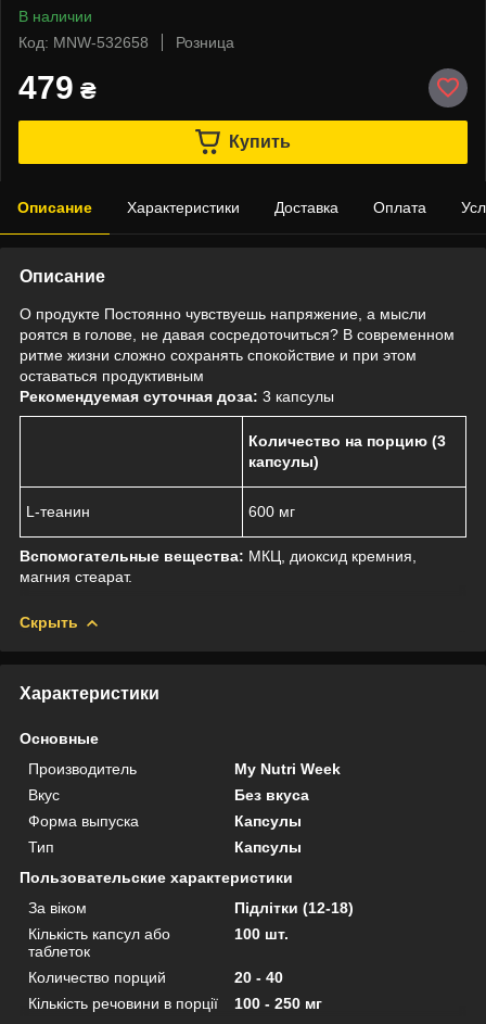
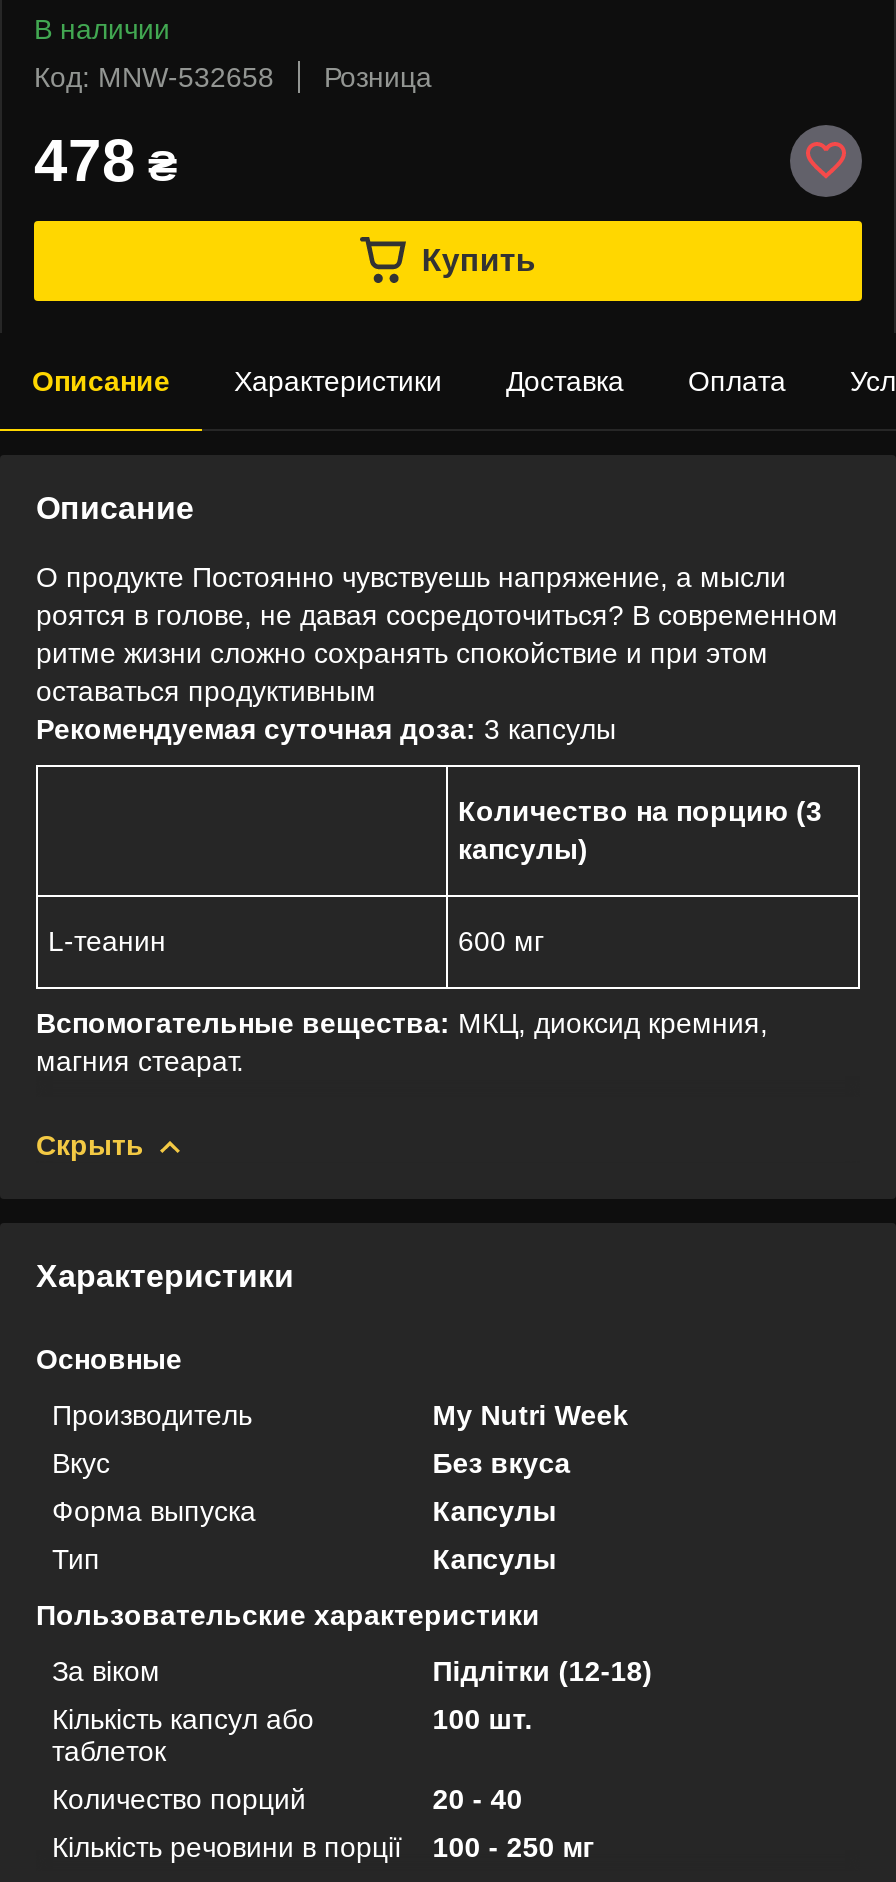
- 479 ₴
+ 478 ₴
